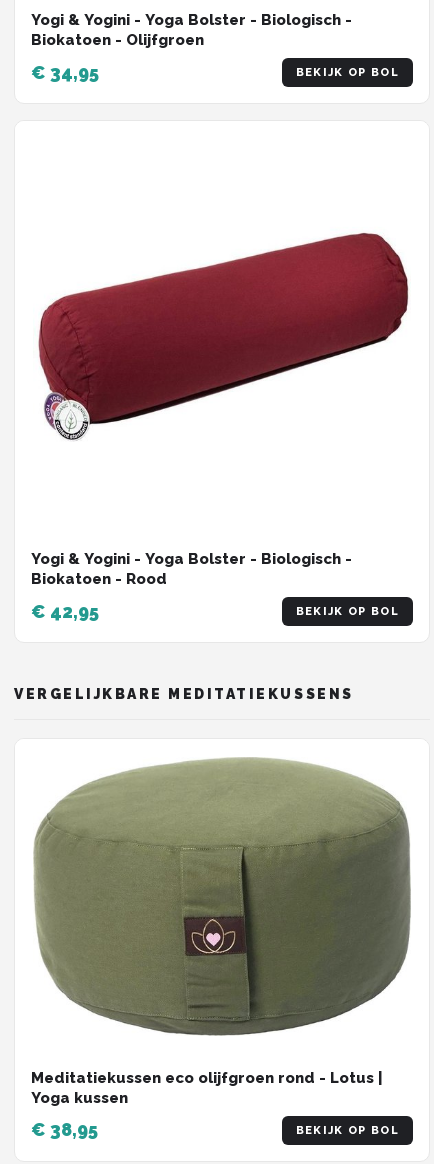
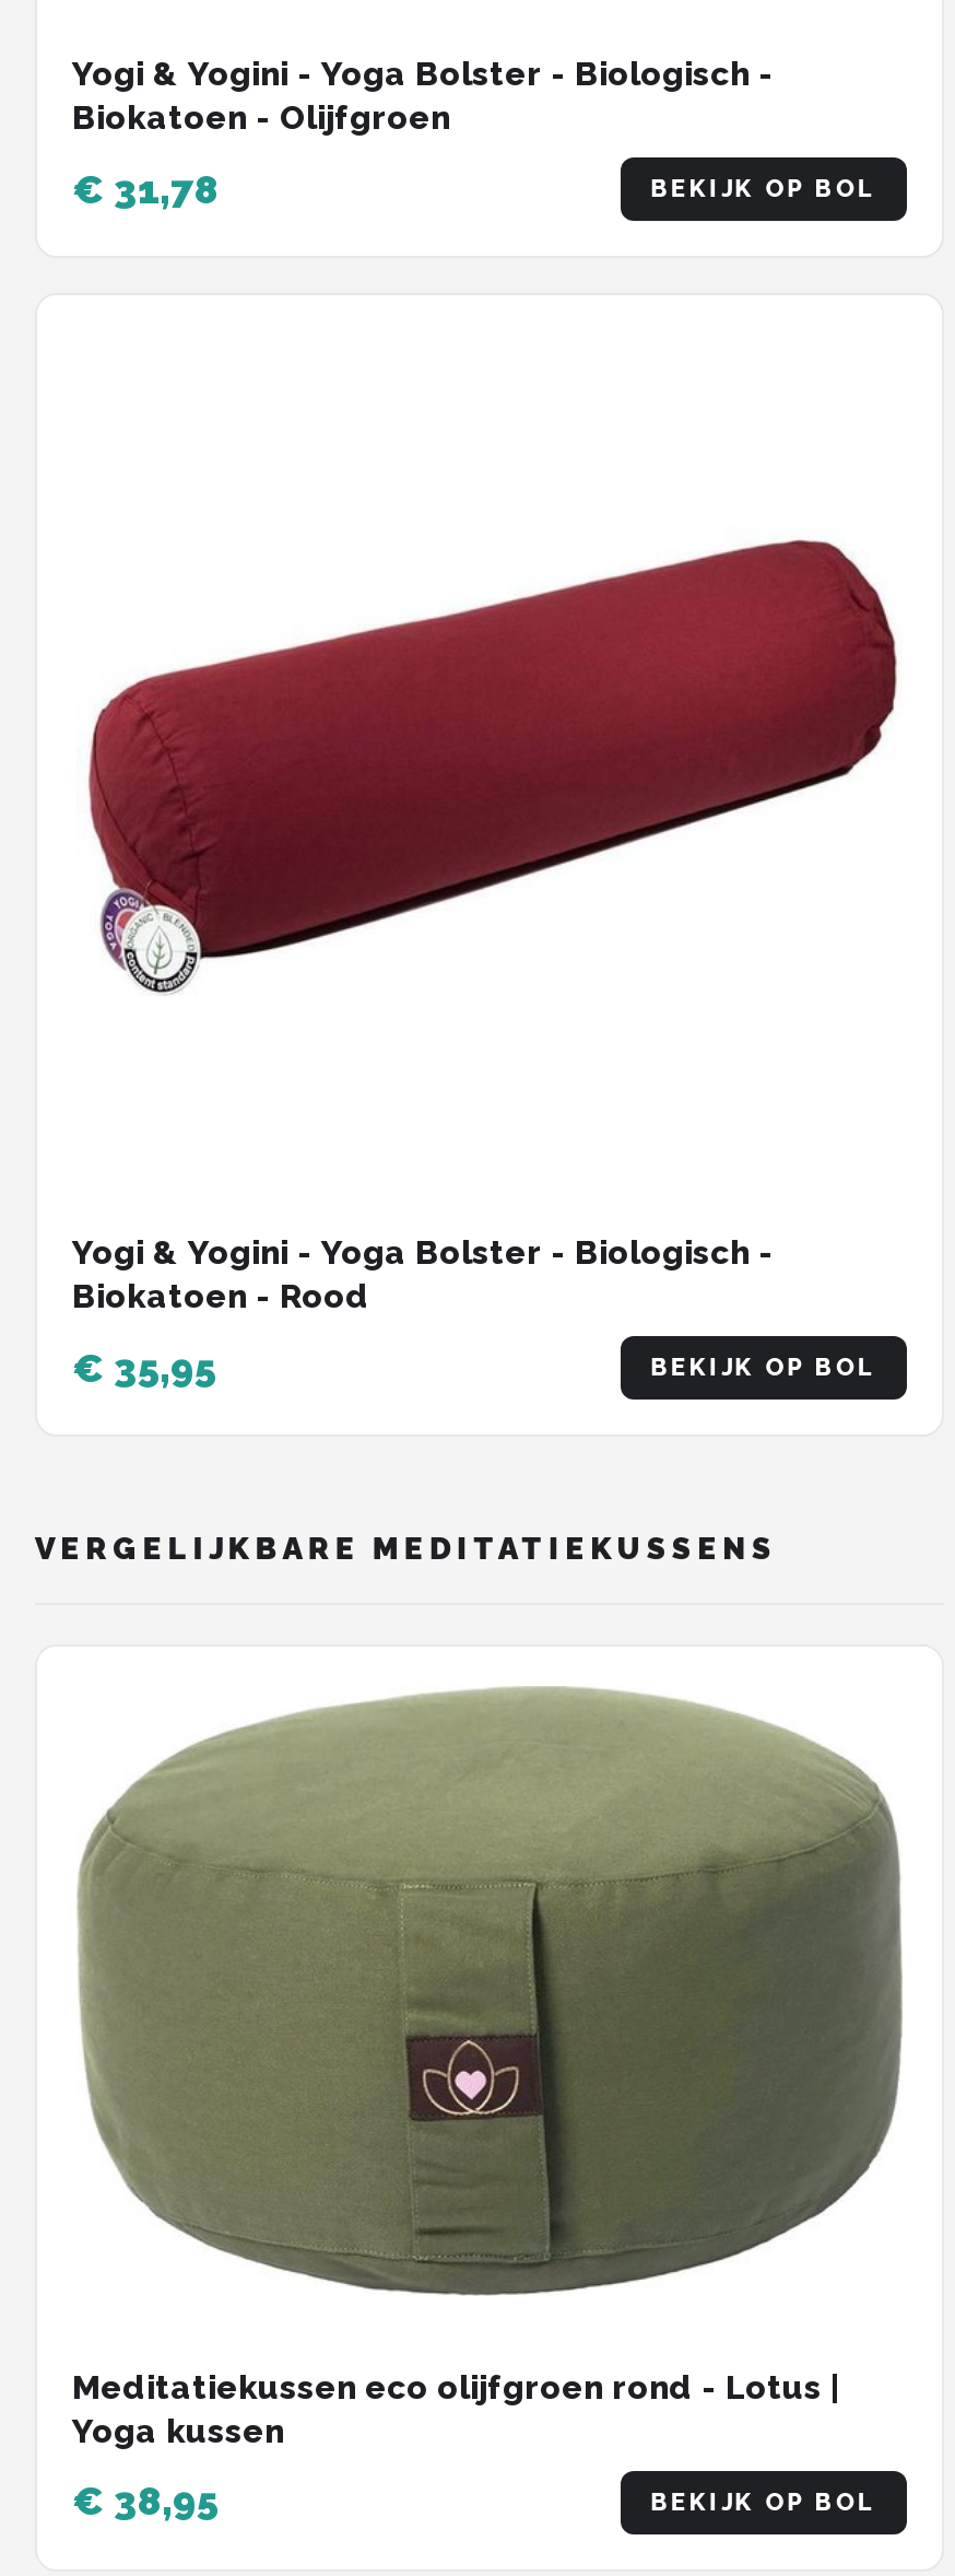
- € 34,95
+ € 31,78

- € 42,95
+ € 35,95
